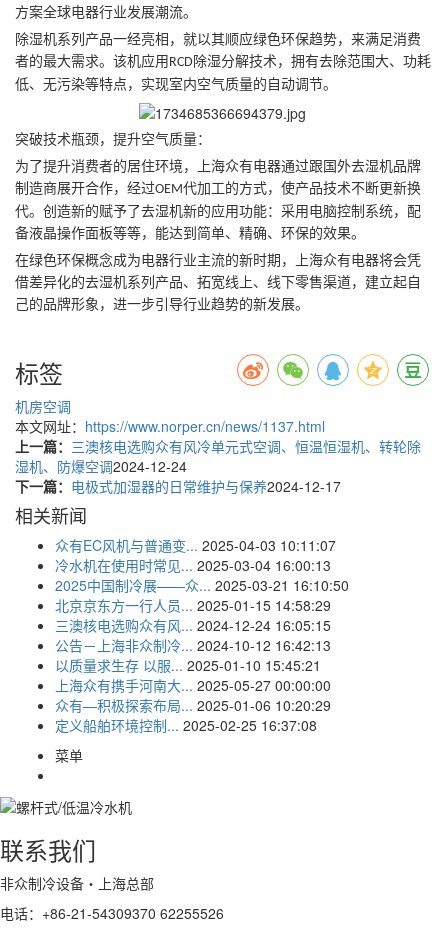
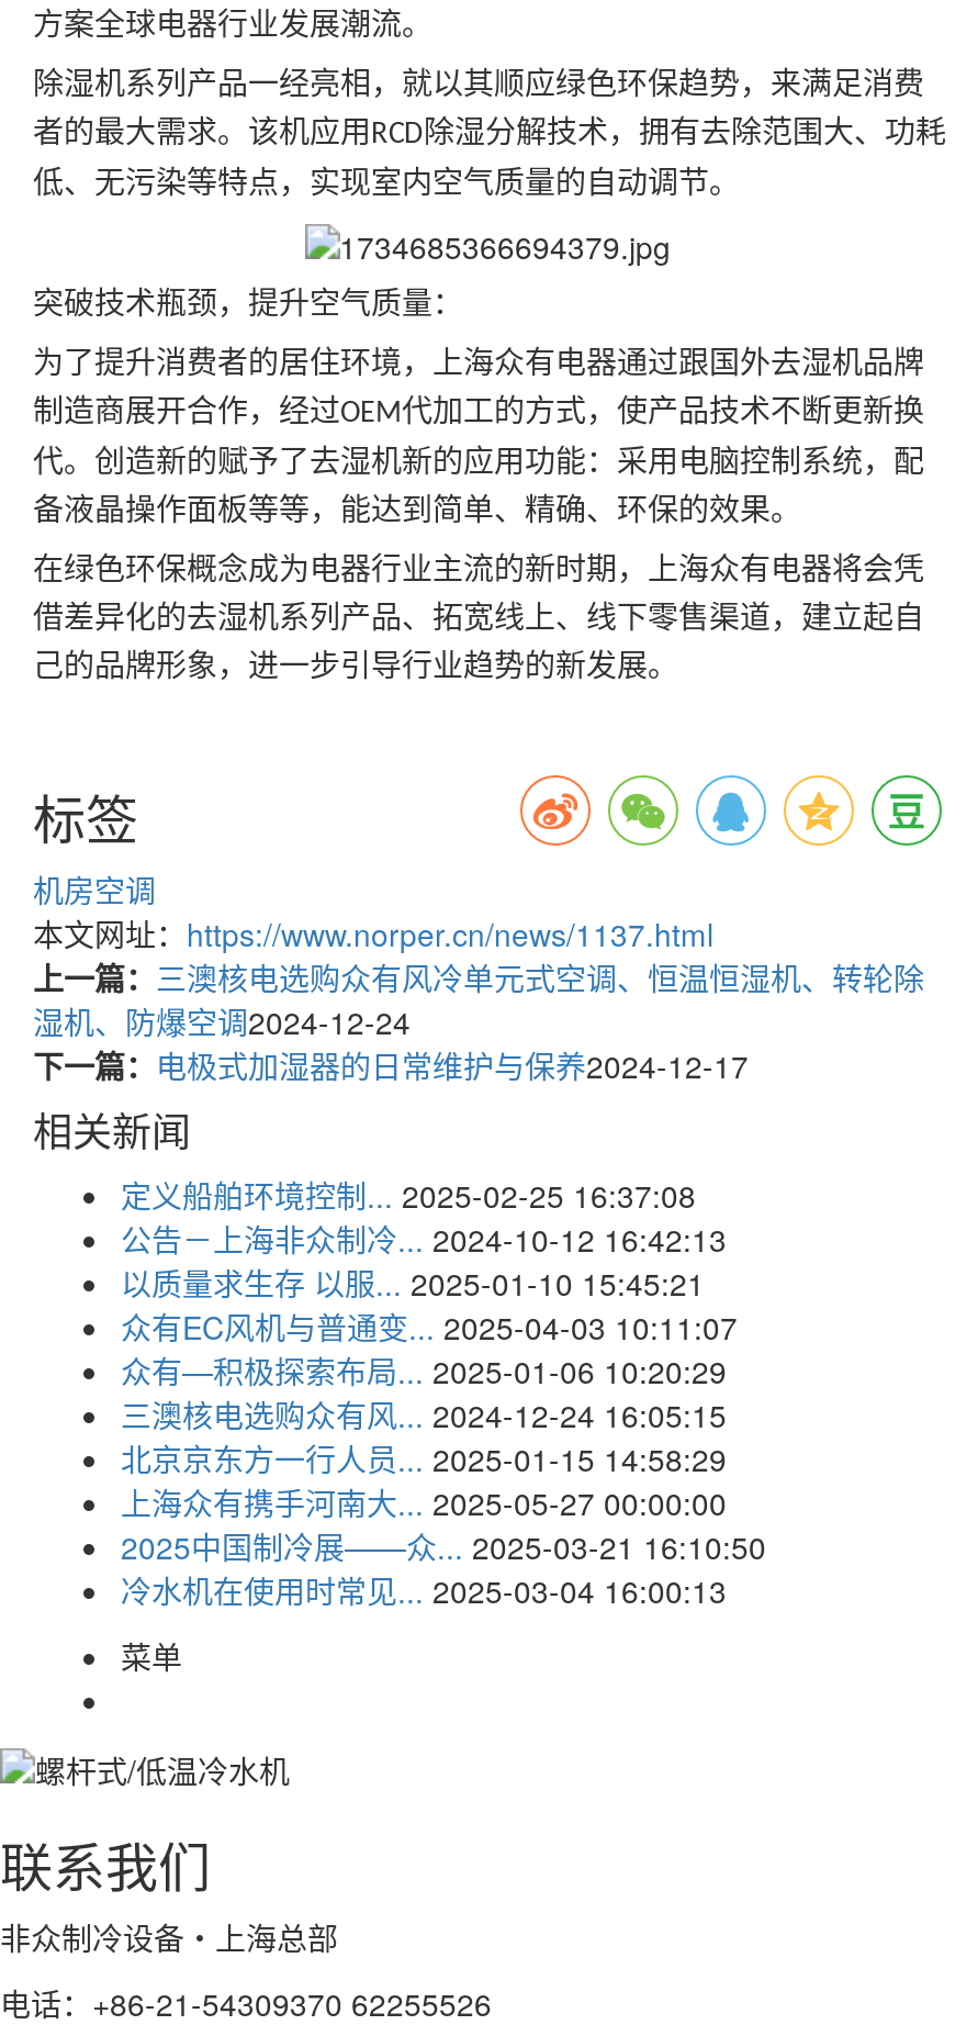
moved down: 众有EC风机与普通变... 2025-04-03 10:11:07

moved down: 冷水机在使用时常见... 2025-03-04 16:00:13 | 2025中国制冷展——众... 2025-03-21 16:10:50

moved down: 北京京东方一行人员... 2025-01-15 14:58:29 | 三澳核电选购众有风... 2024-12-24 16:05:15

moved up: 公告－上海非众制冷... 2024-10-12 16:42:13 | 以质量求生存 以服... 2025-01-10 15:45:21

moved up: 众有—积极探索布局... 2025-01-06 10:20:29

moved up: 定义船舶环境控制‌... 2025-02-25 16:37:08
